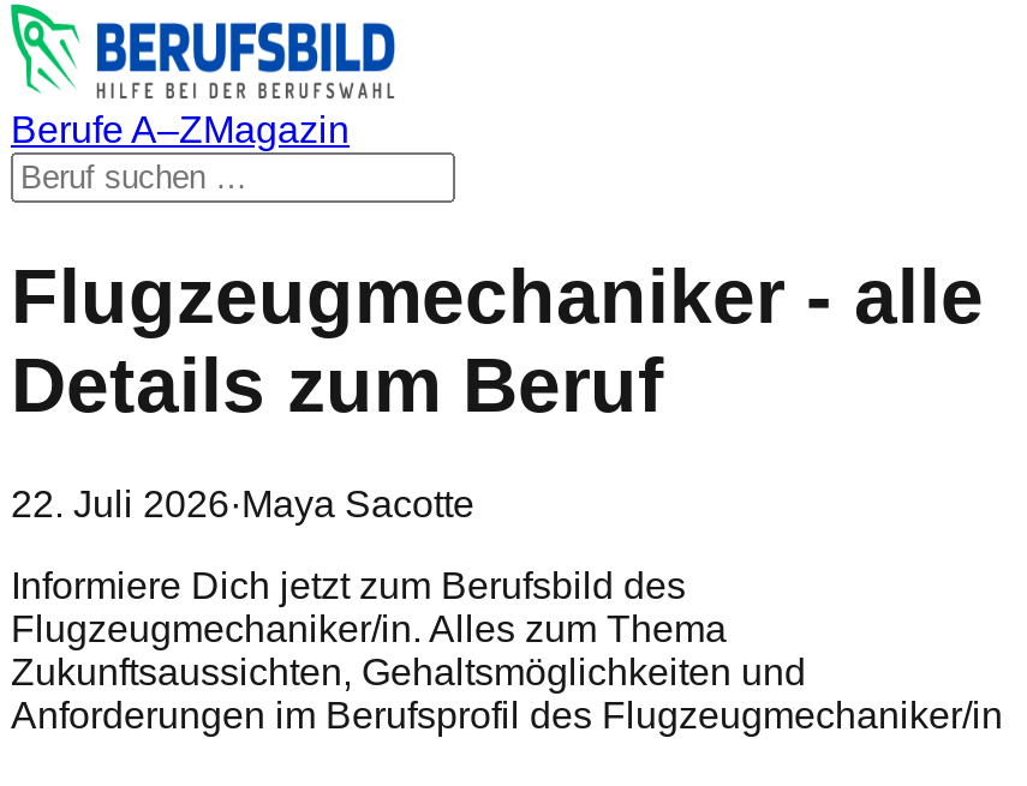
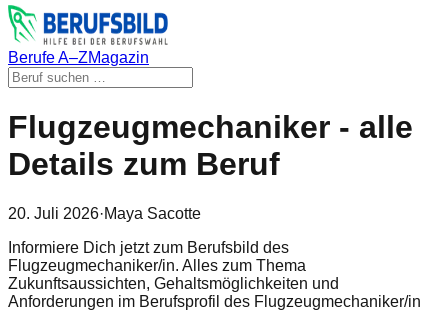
- 22. Juli 2026·Maya Sacotte
+ 20. Juli 2026·Maya Sacotte
